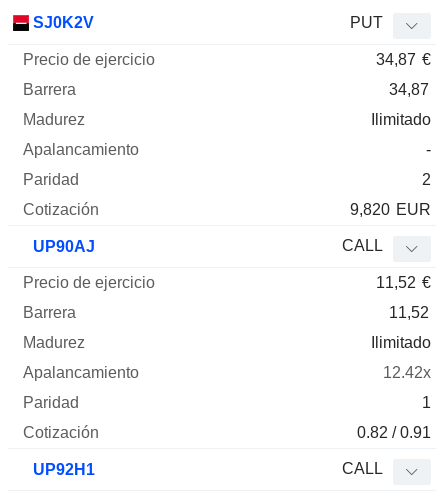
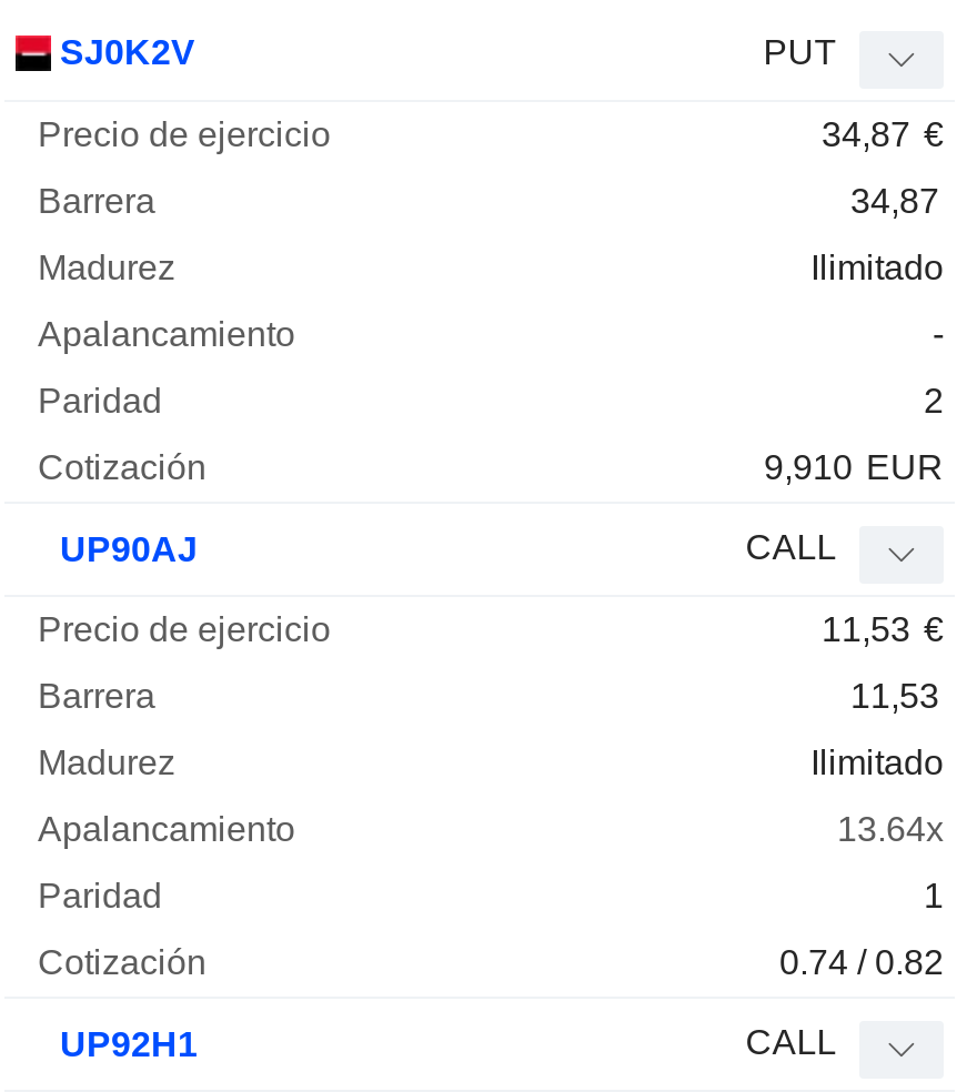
- 9,820 EUR
+ 9,910 EUR

- 11,52 €
+ 11,53 €

- 11,52
+ 11,53

- 12.42x
+ 13.64x

- 0.82 / 0.91
+ 0.74 / 0.82
